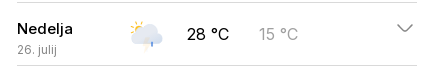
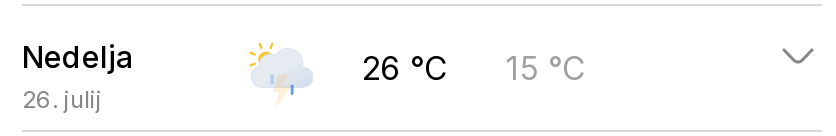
- 28 °C 15 °C
+ 26 °C 15 °C
